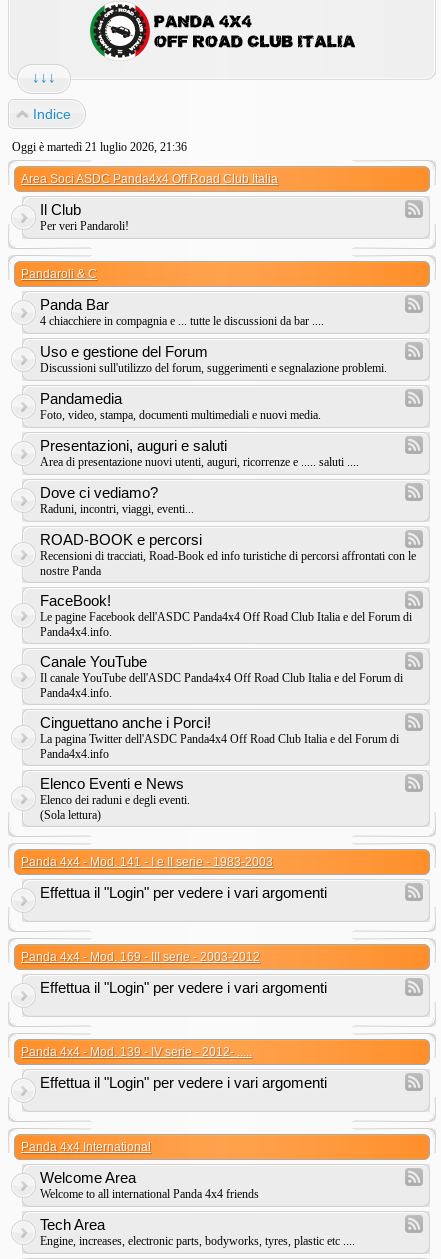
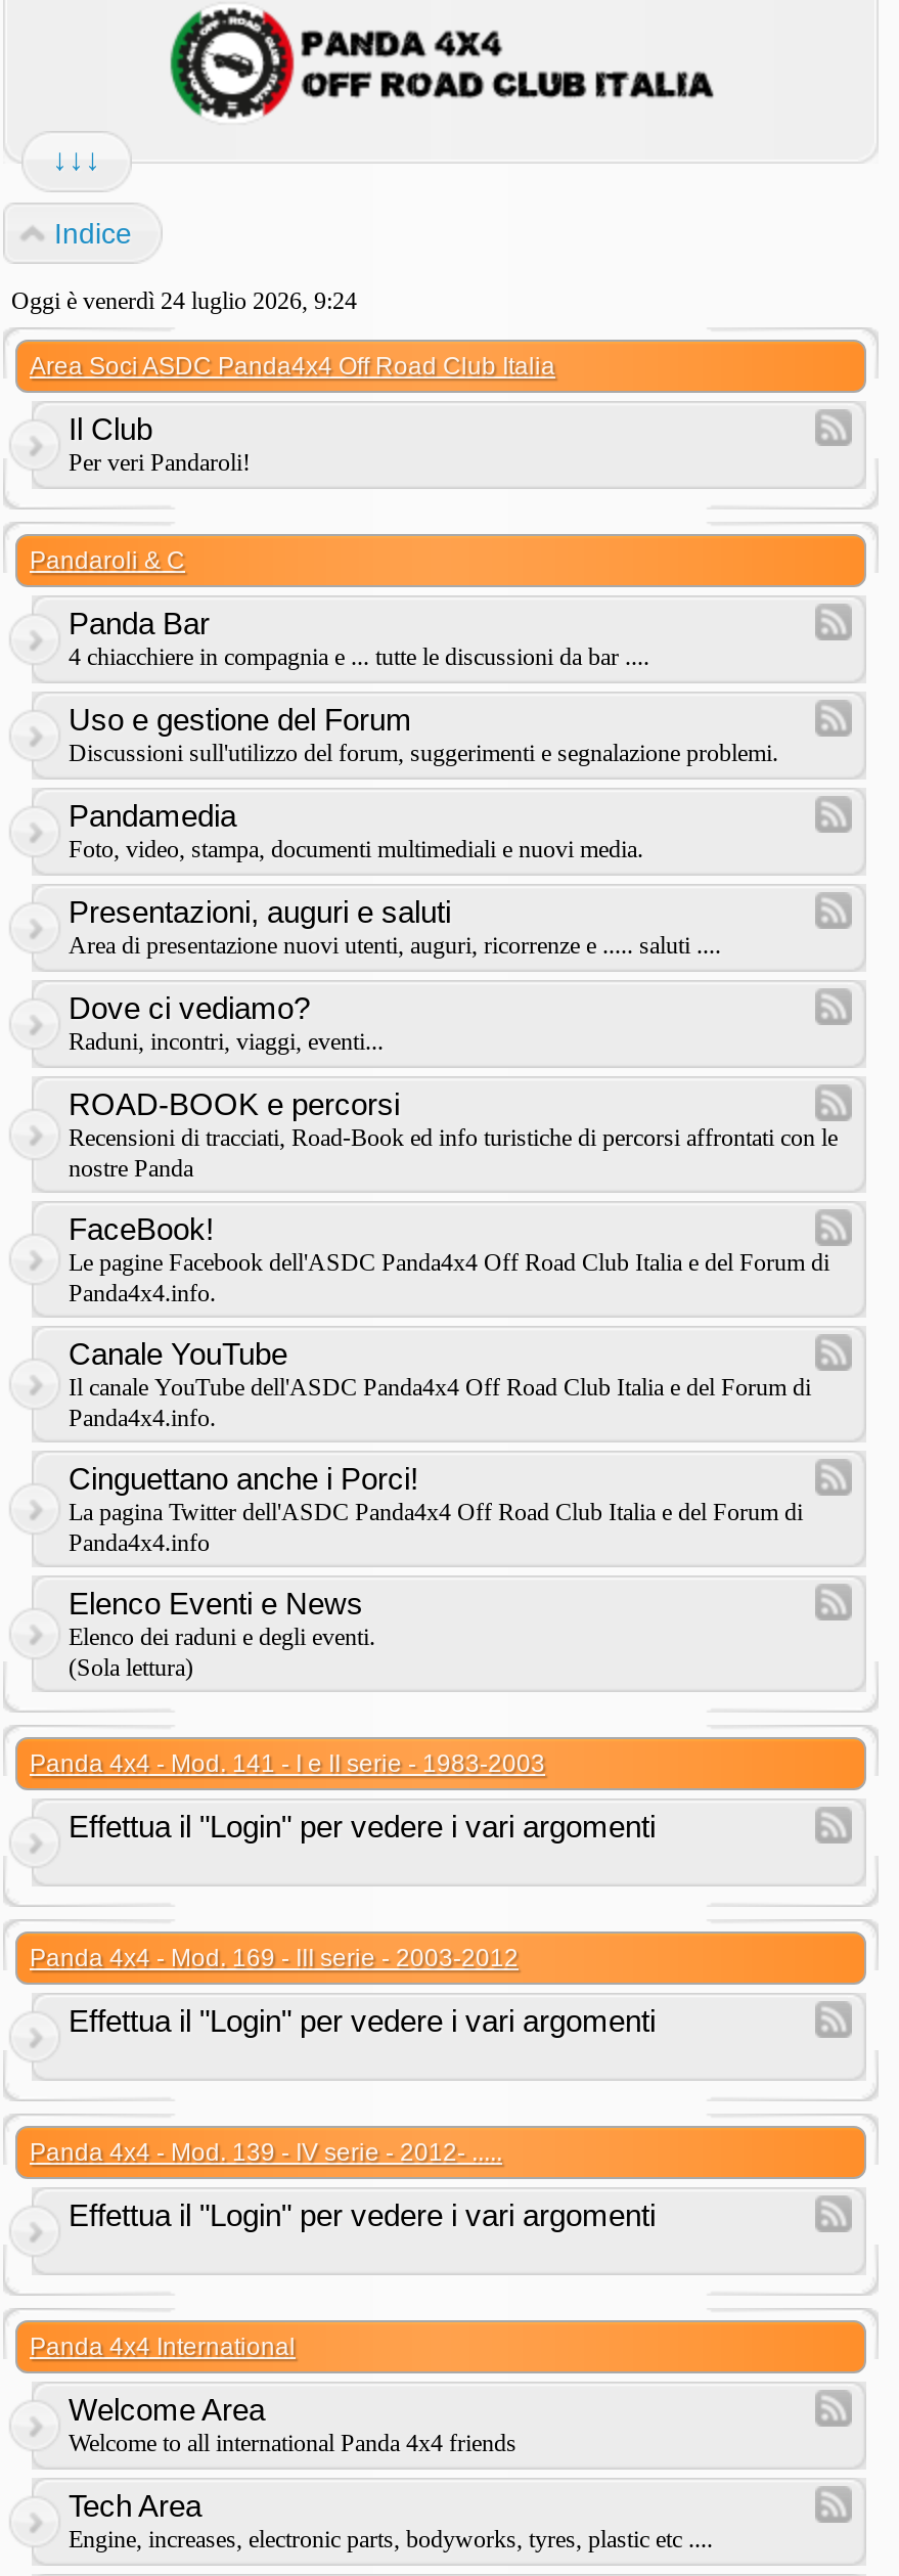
- Oggi è martedì 21 luglio 2026, 21:36
+ Oggi è venerdì 24 luglio 2026, 9:24
